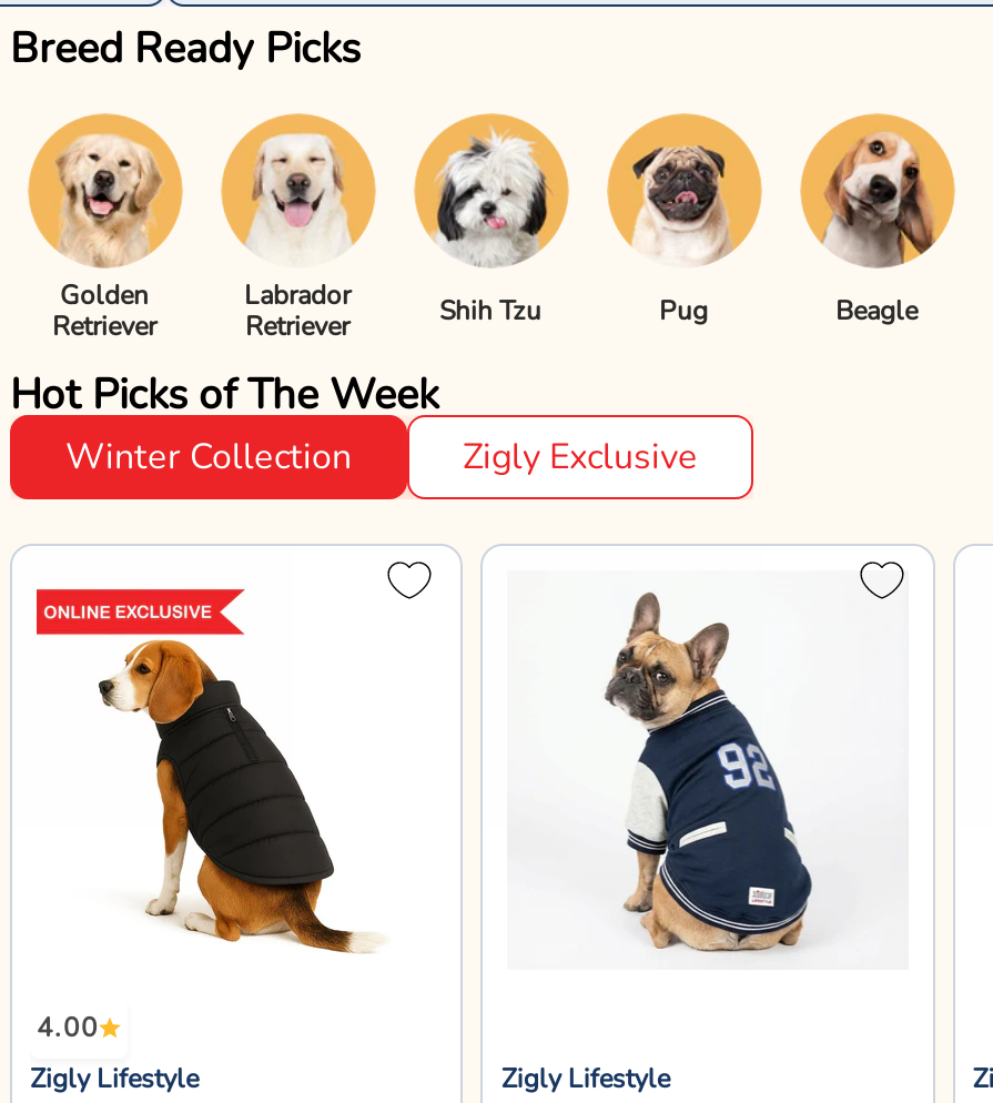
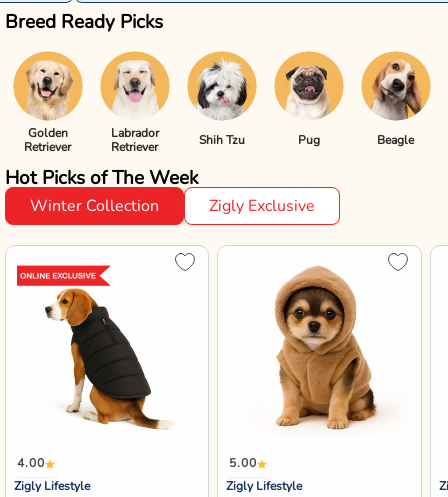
- [image]
+ [image]

+ 5.00
